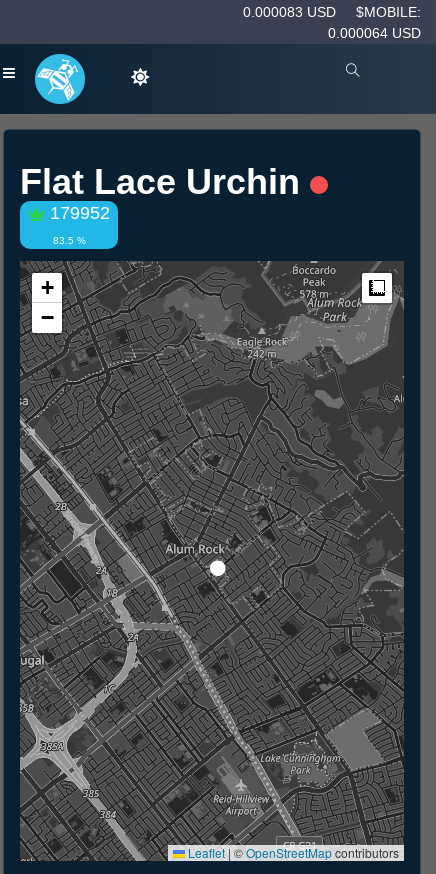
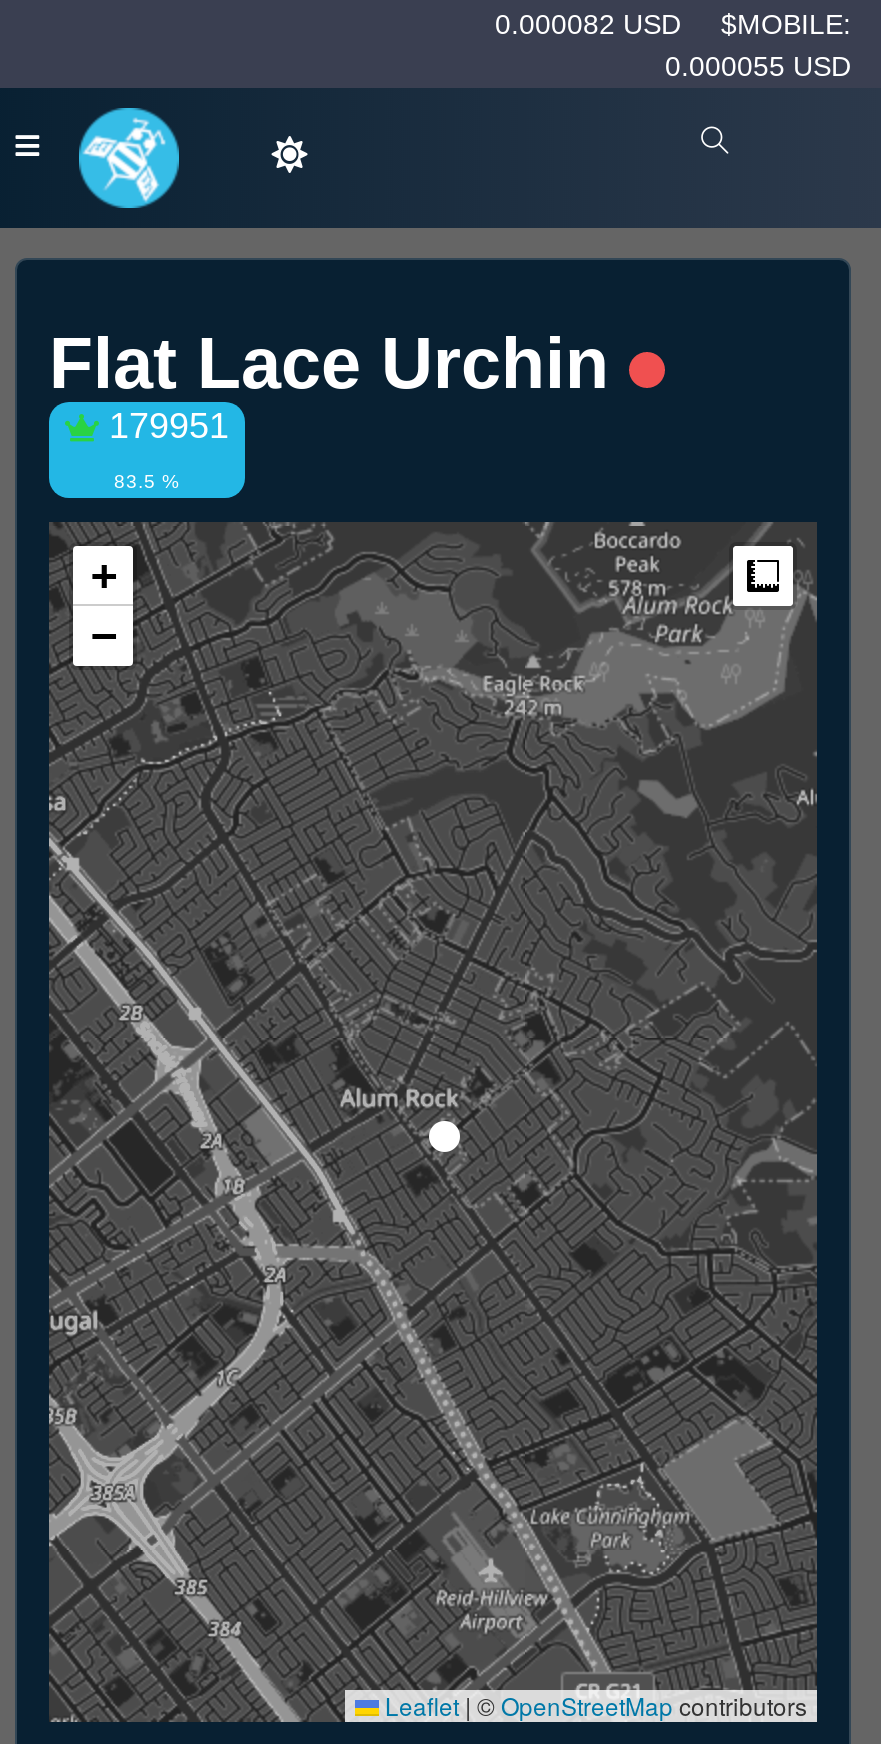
- 0.000083 USD $MOBILE:
+ 0.000082 USD $MOBILE:

- 0.000064 USD
+ 0.000055 USD

- 179952
+ 179951
